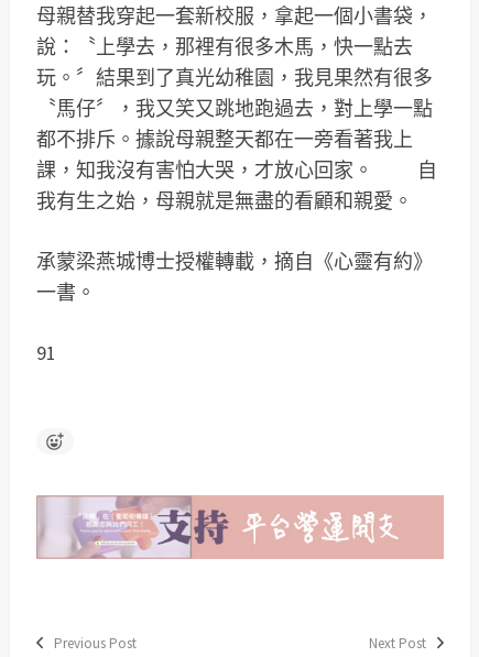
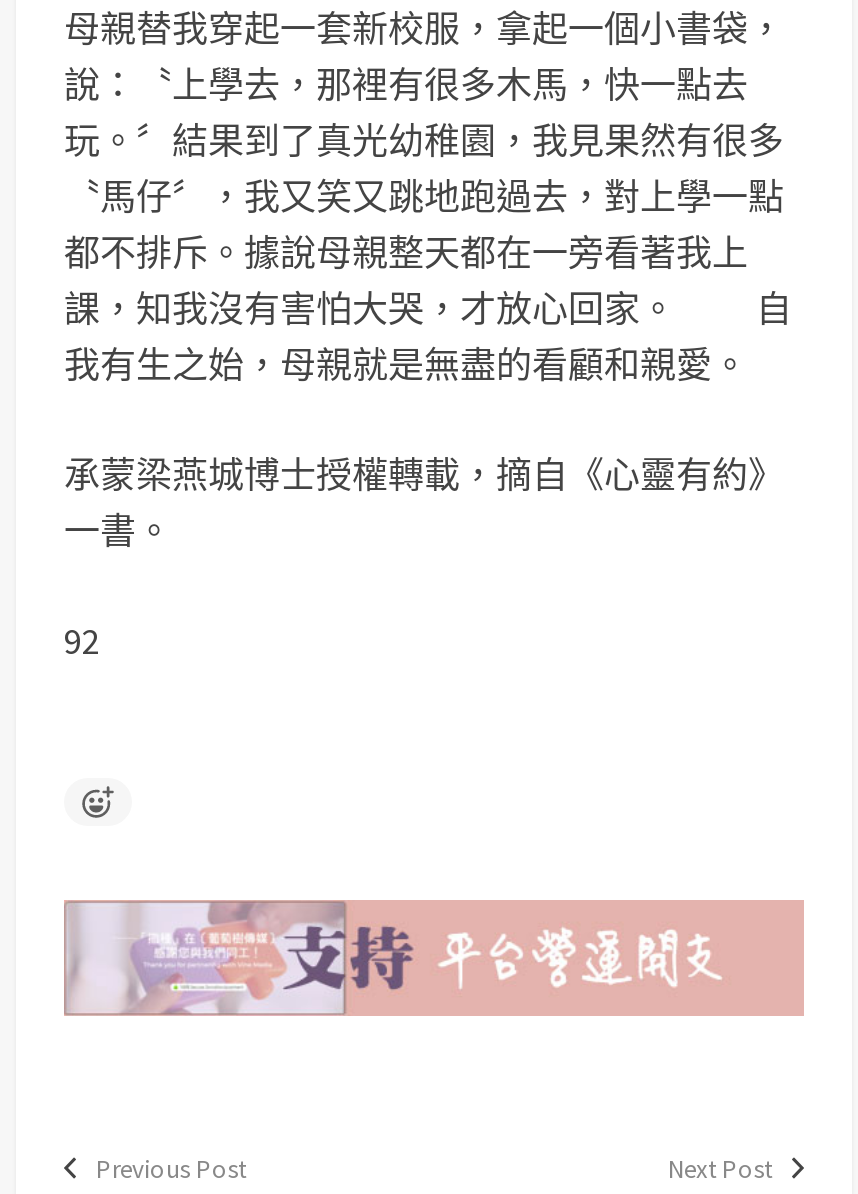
- 91
+ 92
